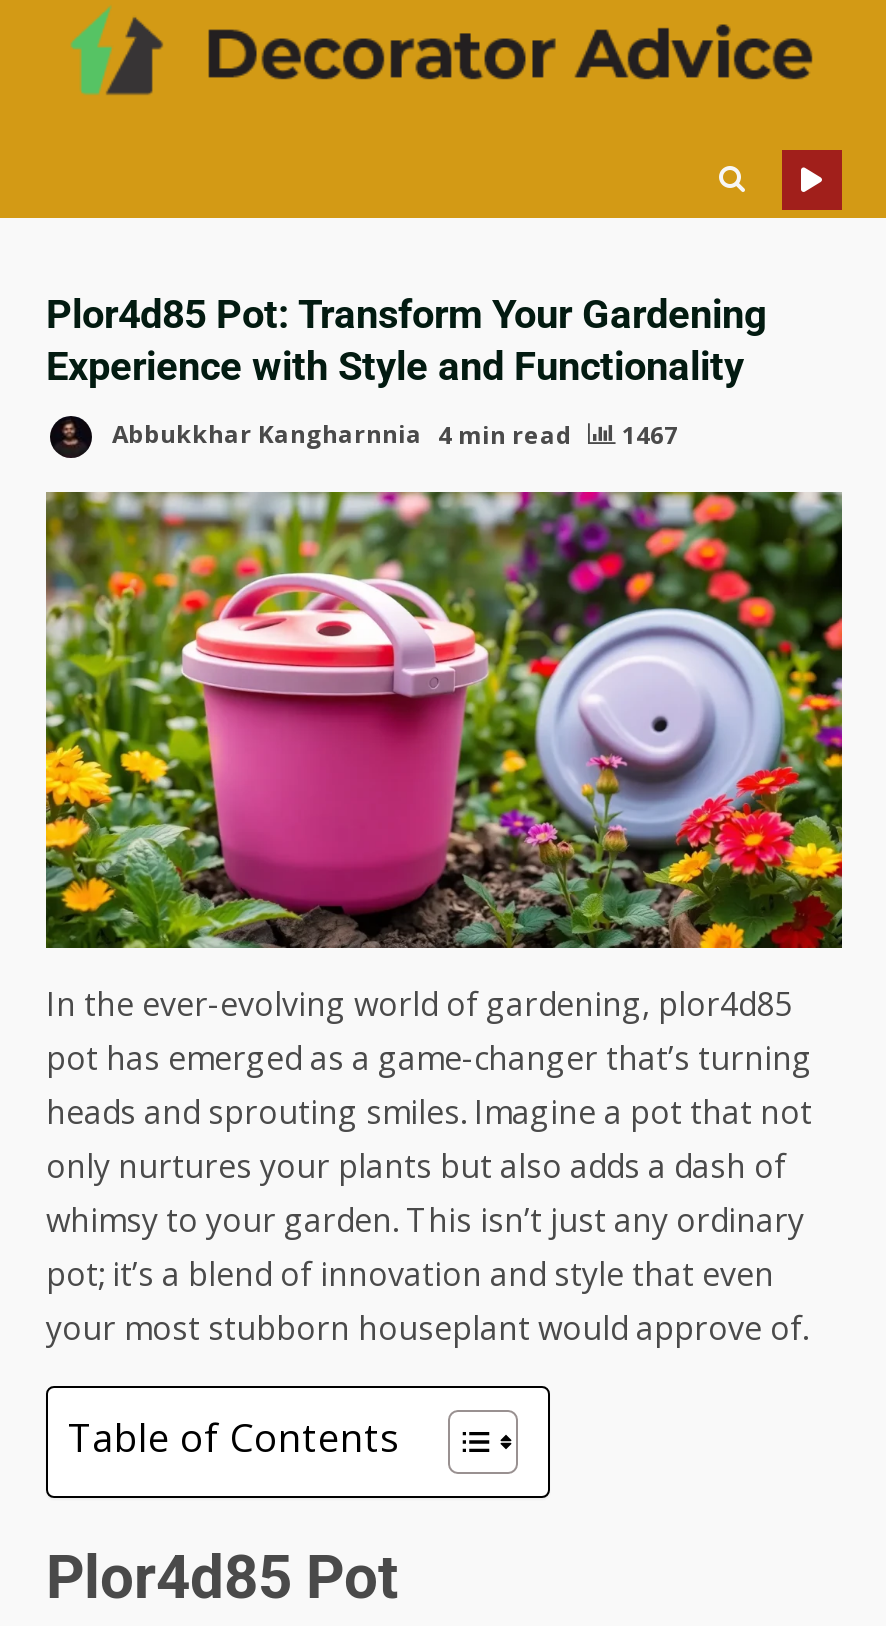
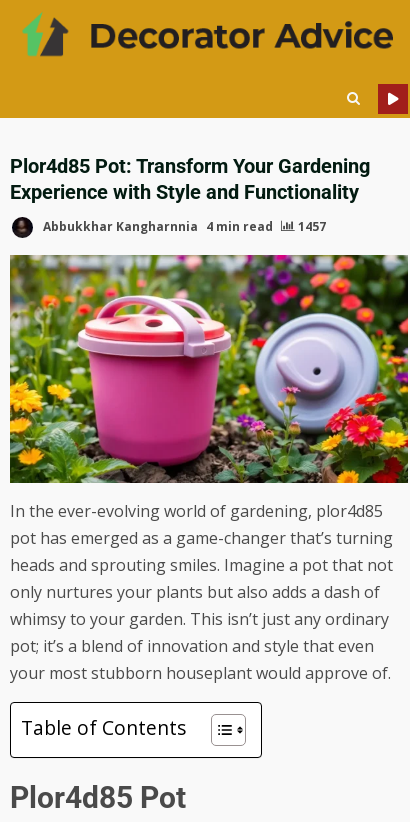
- Abbukkhar Kangharnnia 4 min read 1467
+ Abbukkhar Kangharnnia 4 min read 1457
